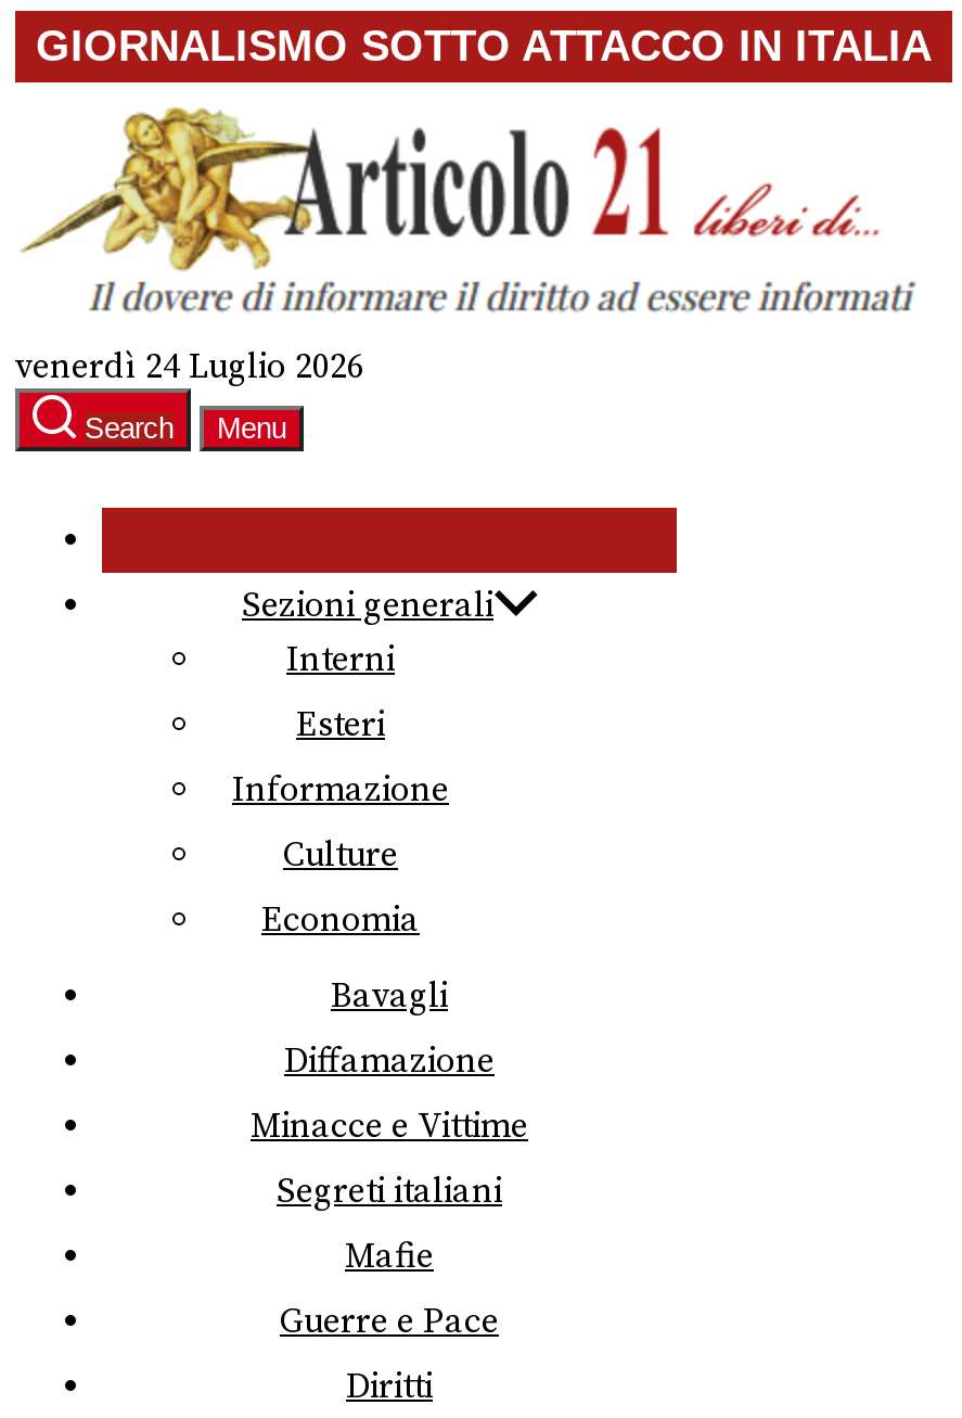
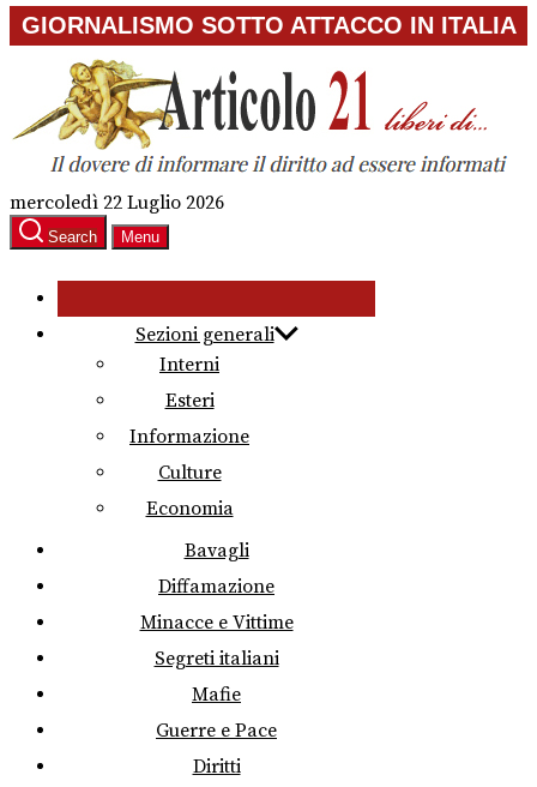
- venerdì 24 Luglio 2026
+ mercoledì 22 Luglio 2026
